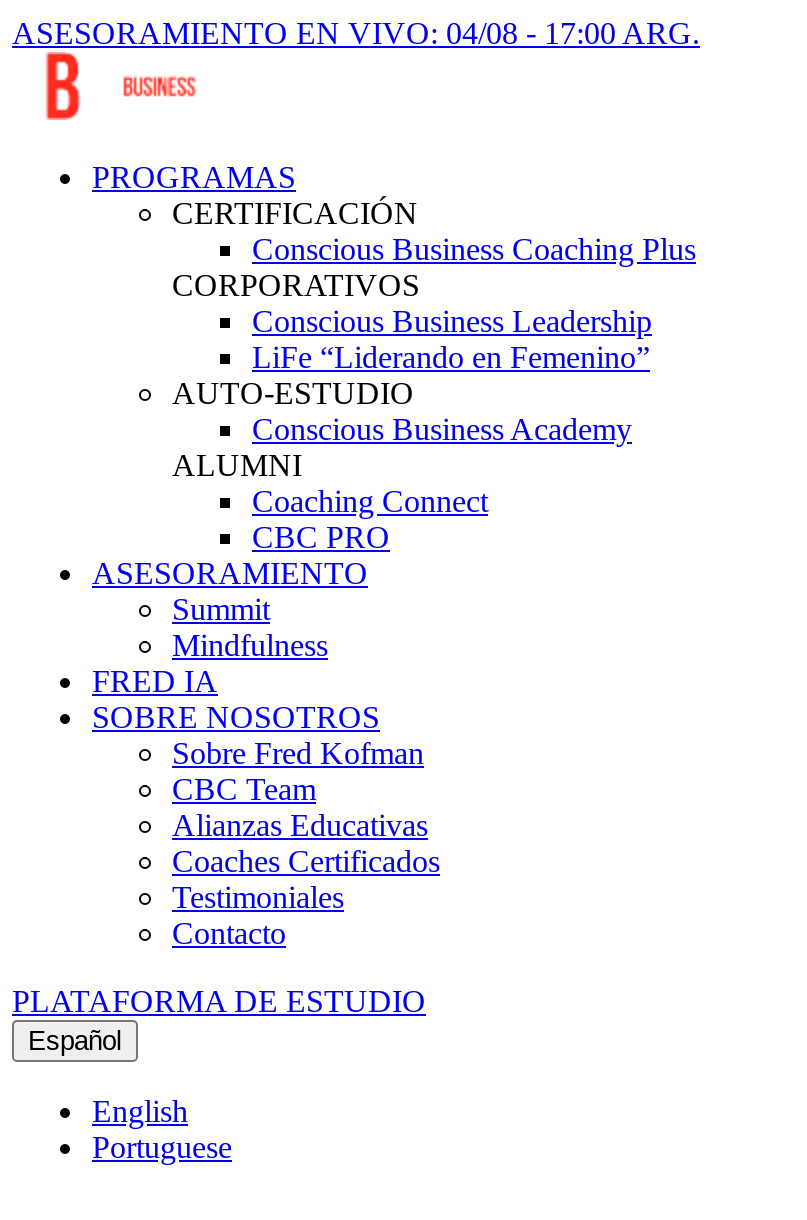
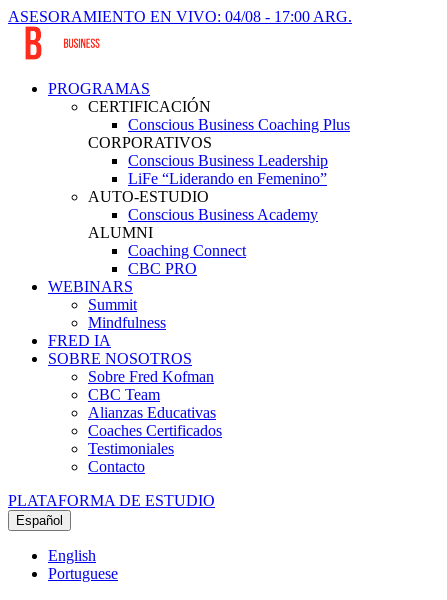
- ASESORAMIENTO
+ WEBINARS
